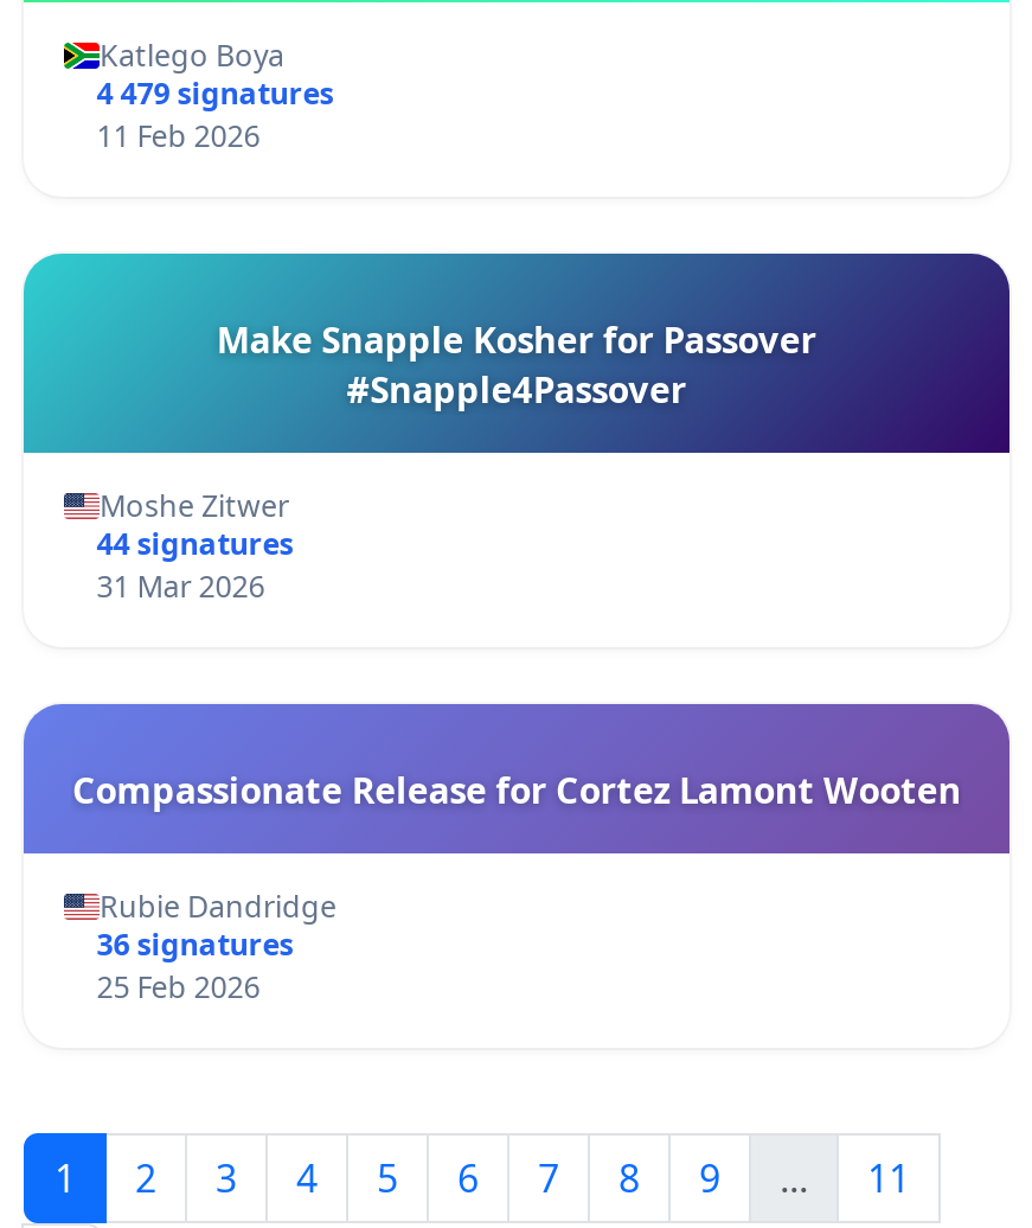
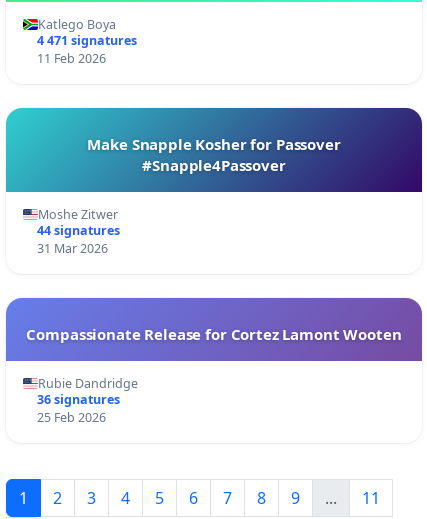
- 4 479 signatures
+ 4 471 signatures
